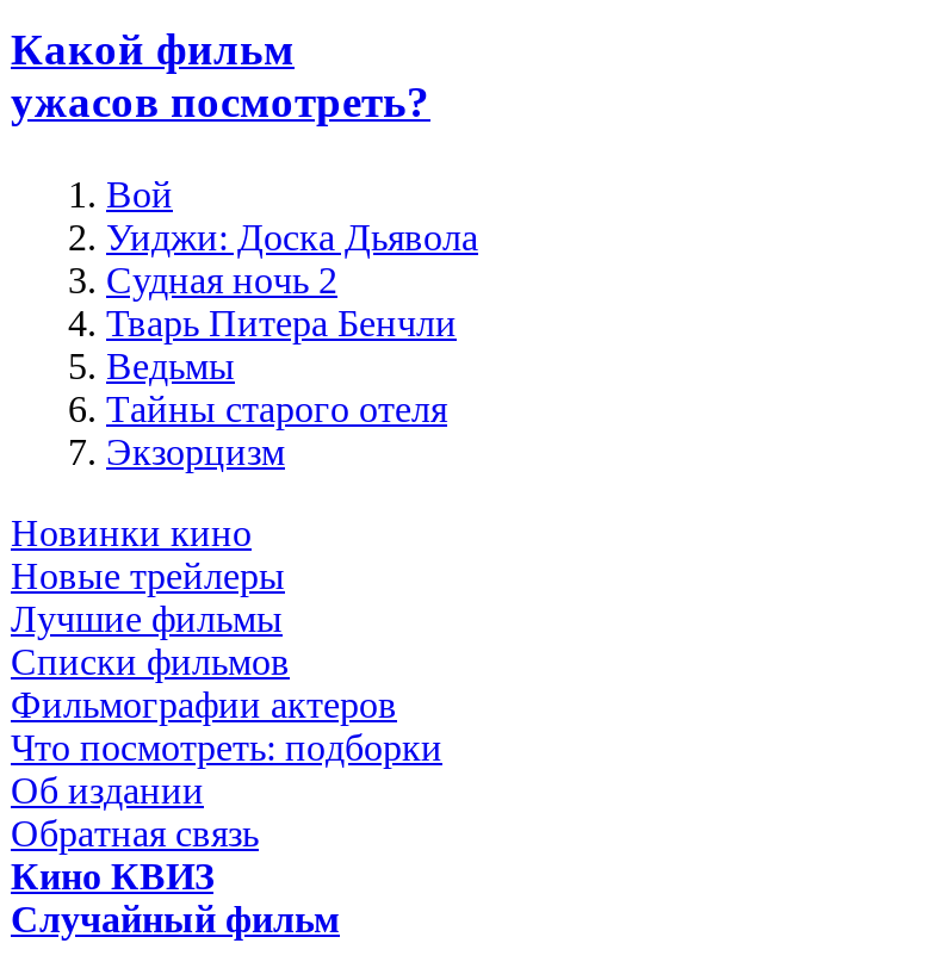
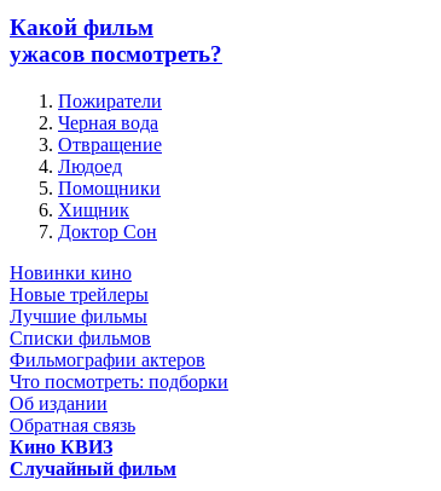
- Вой
- Уиджи: Доска Дьявола
- Судная ночь 2
- Тварь Питера Бенчли
- Ведьмы
- Тайны старого отеля
- Экзорцизм
+ Пожиратели
+ Черная вода
+ Отвращение
+ Людоед
+ Помощники
+ Хищник
+ Доктор Сон
